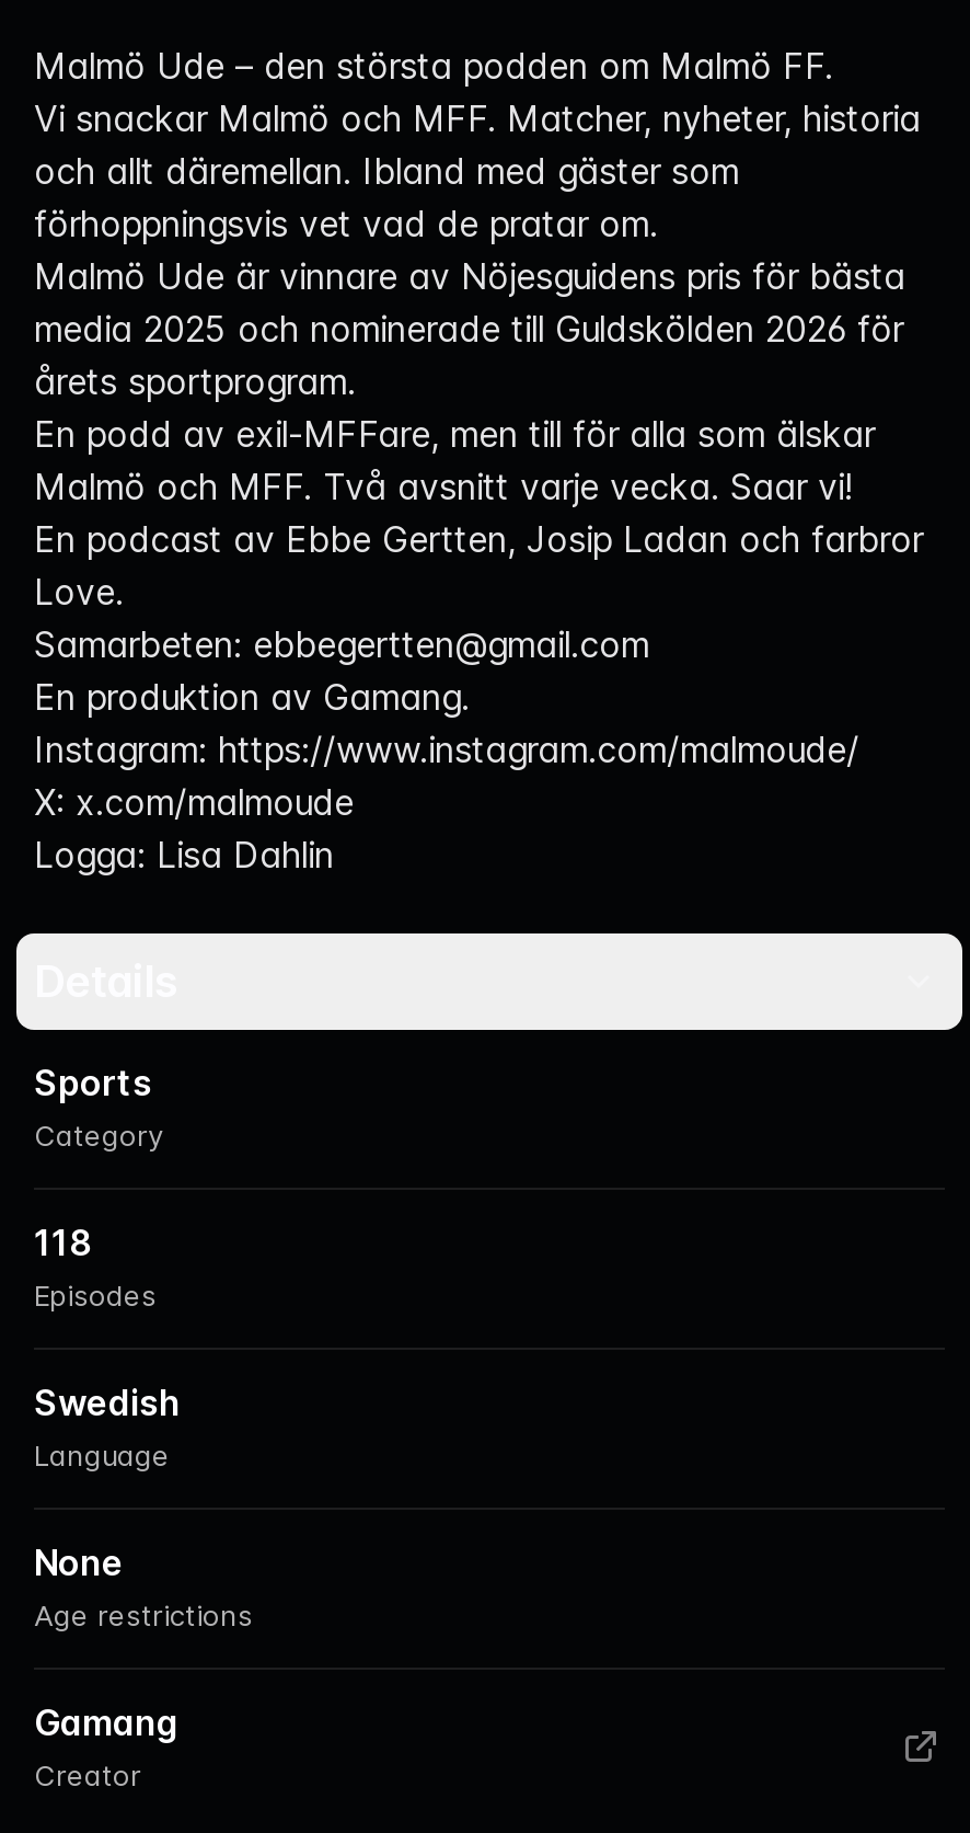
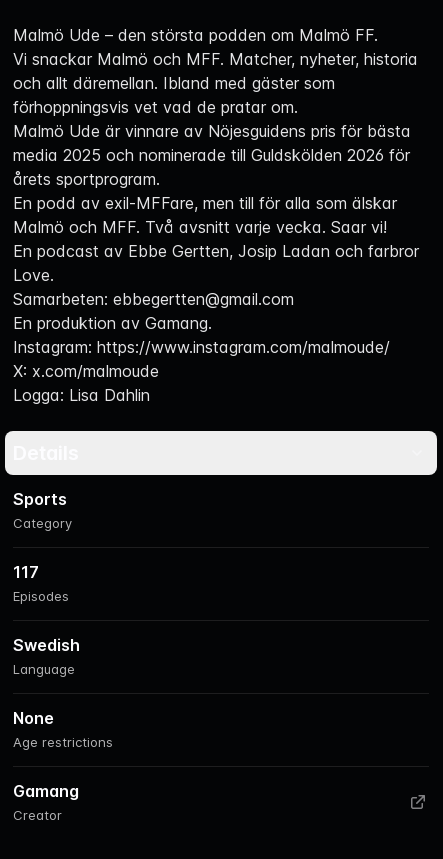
- 118
+ 117
